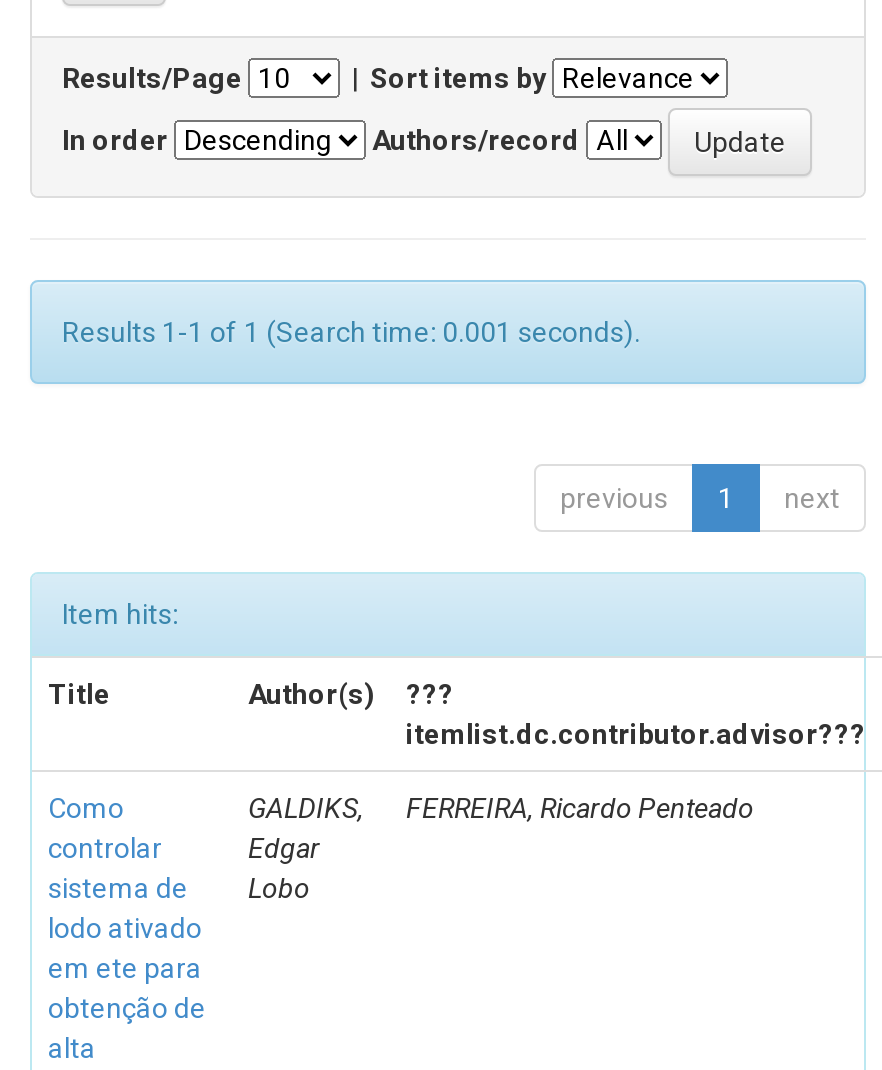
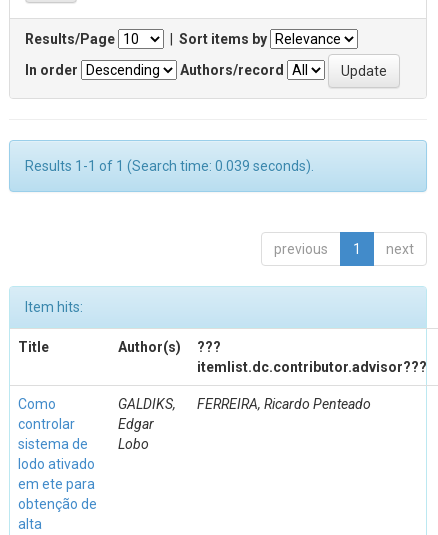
- Results 1-1 of 1 (Search time: 0.001 seconds).
+ Results 1-1 of 1 (Search time: 0.039 seconds).
